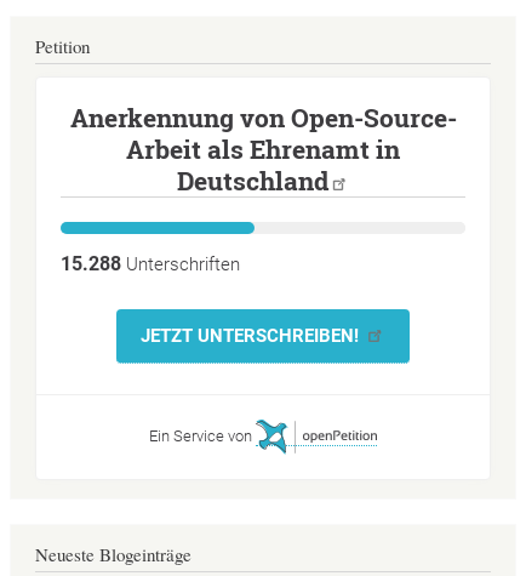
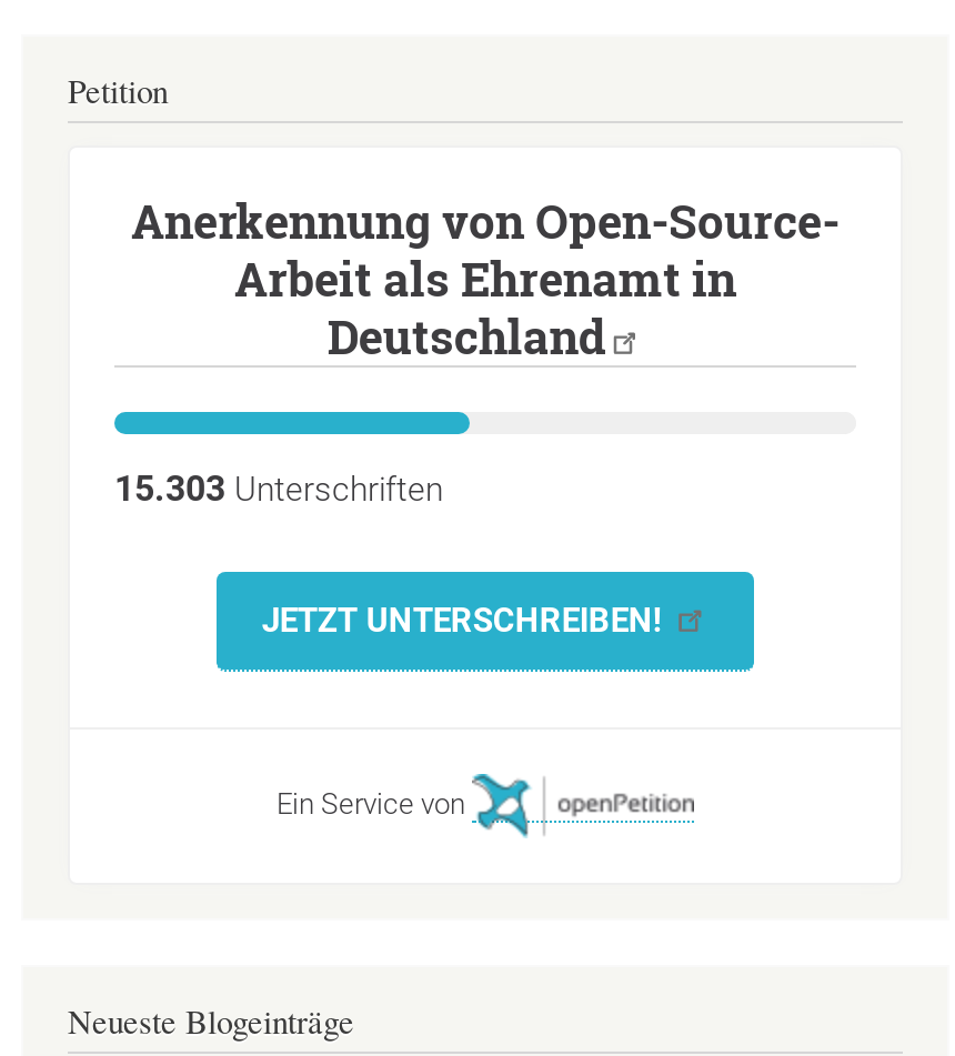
- 15.288 Unterschriften
+ 15.303 Unterschriften
